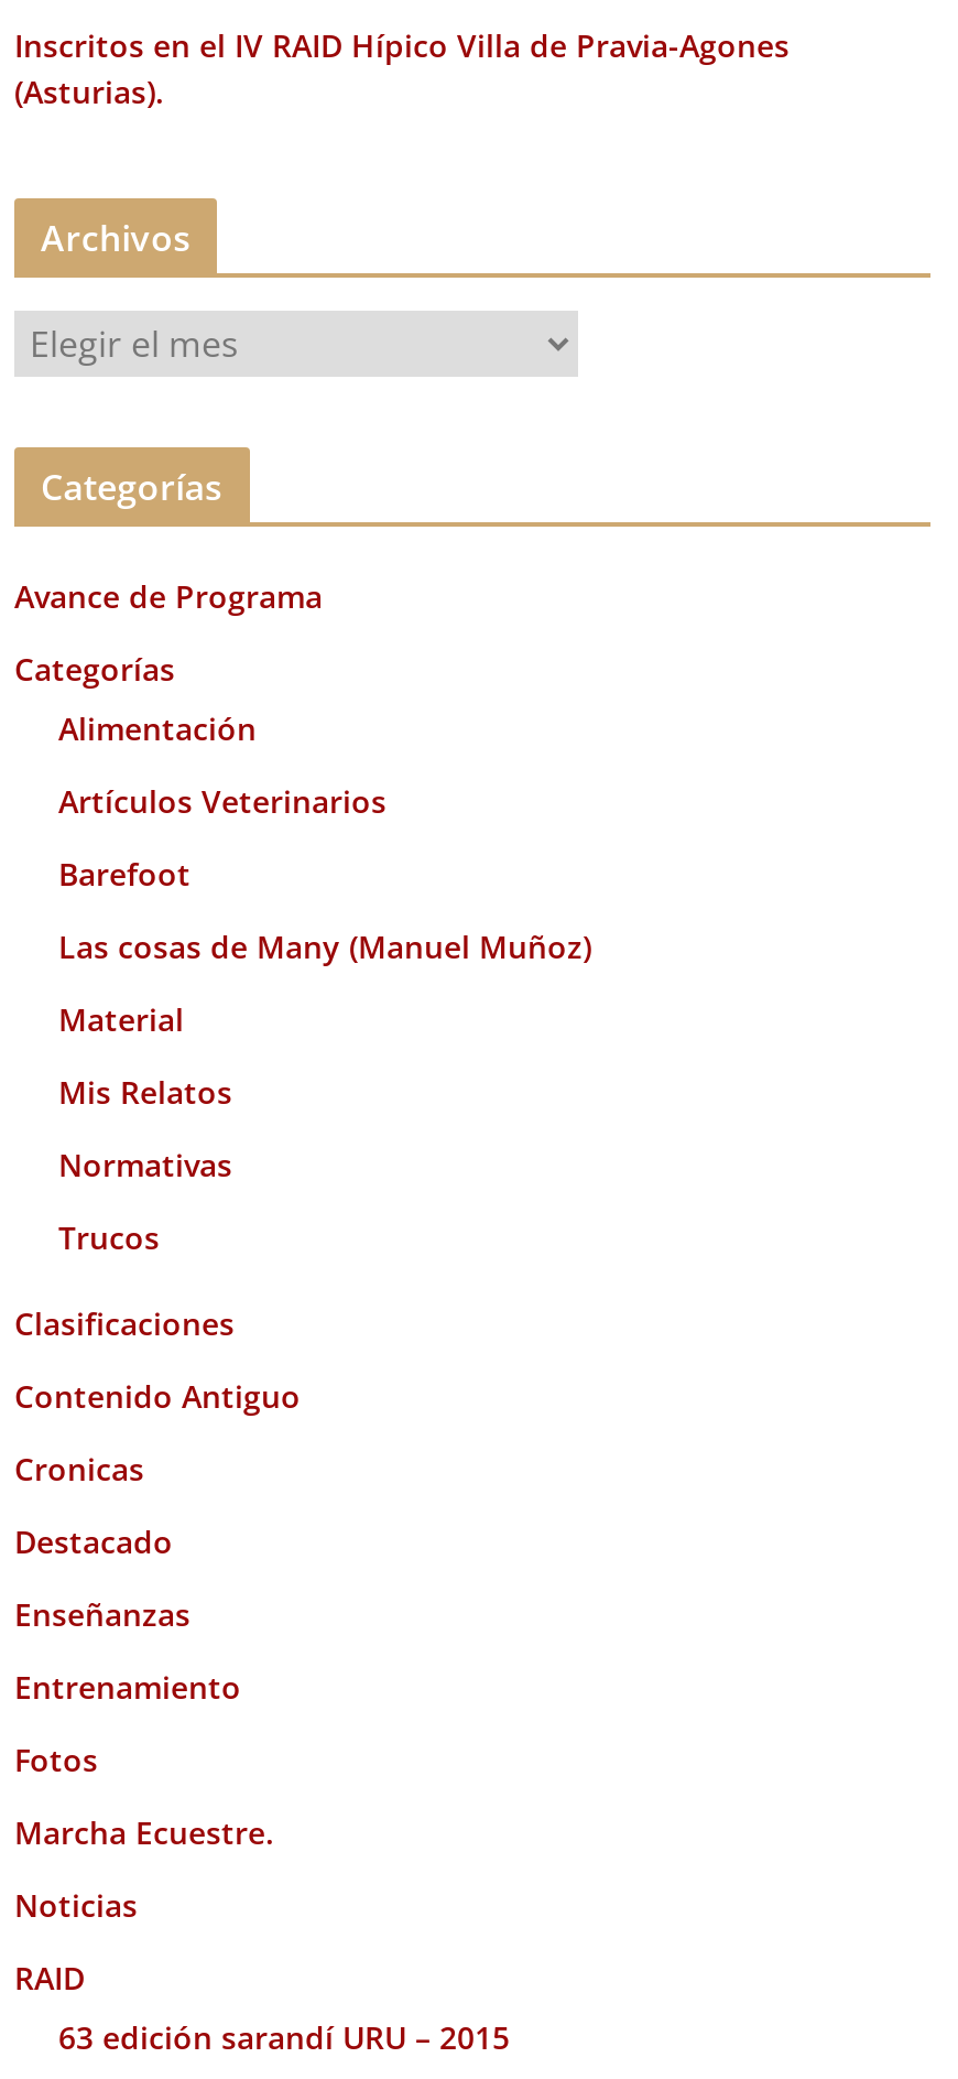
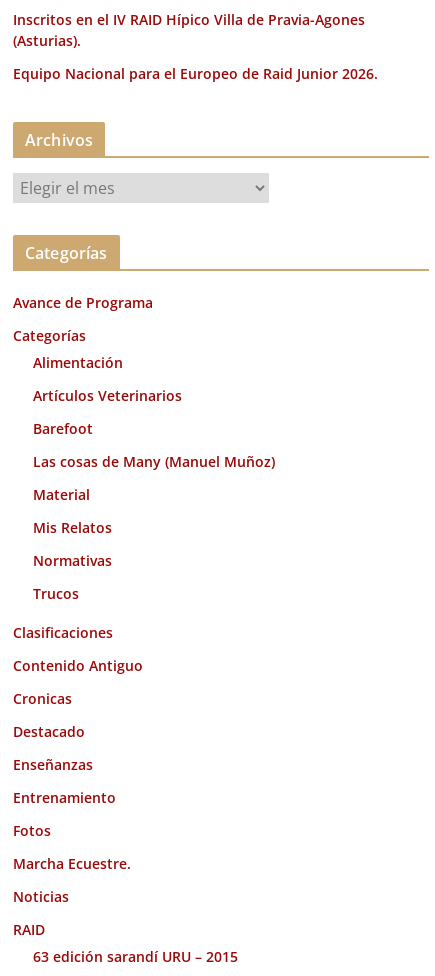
+ Equipo Nacional para el Europeo de Raid Junior 2026.
